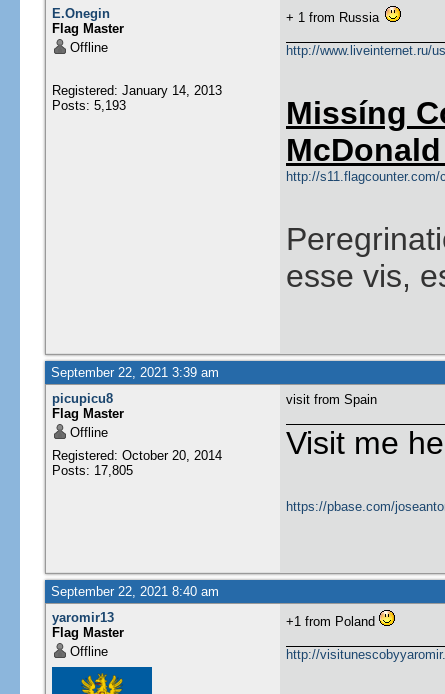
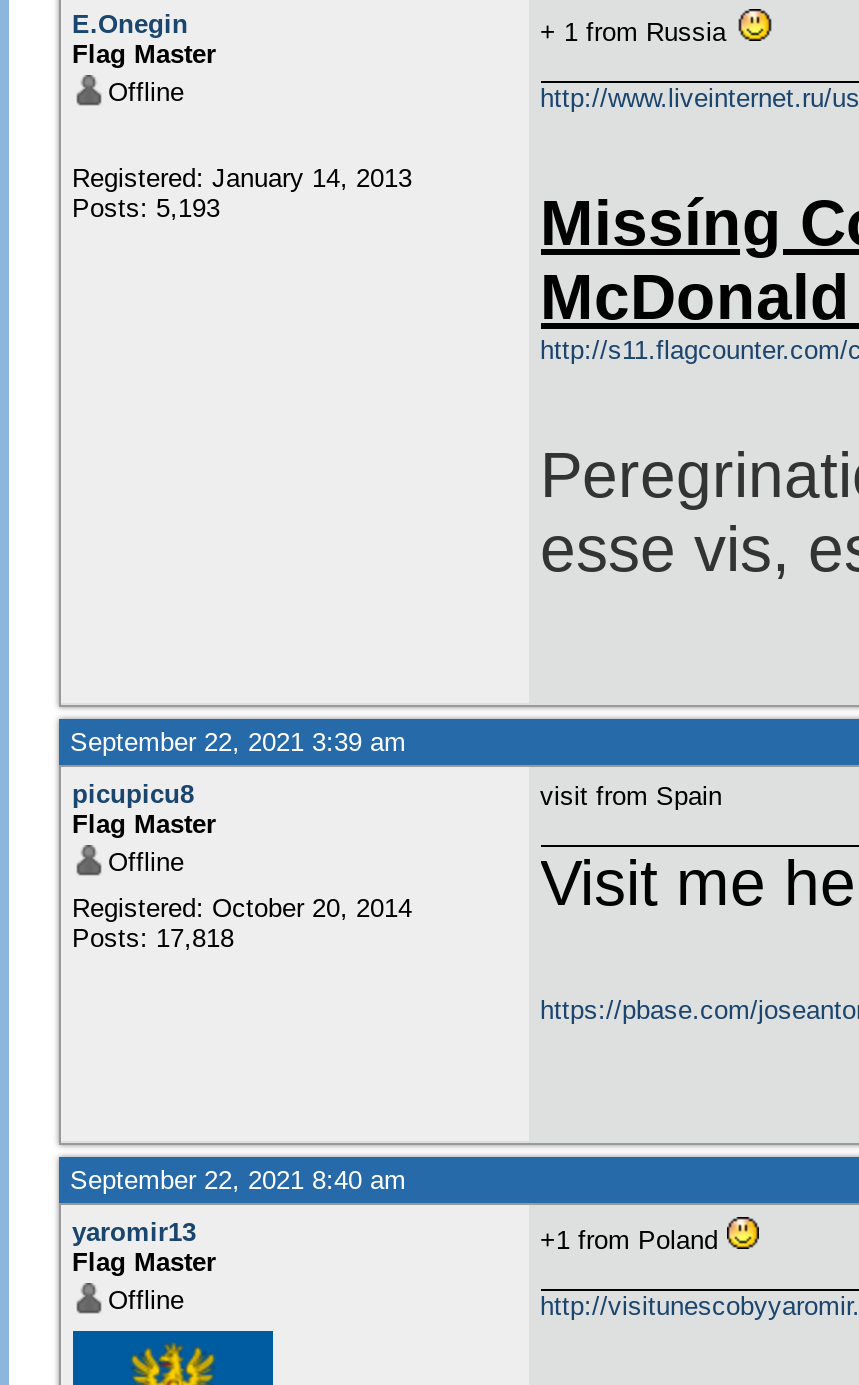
- Posts: 17,805
+ Posts: 17,818
